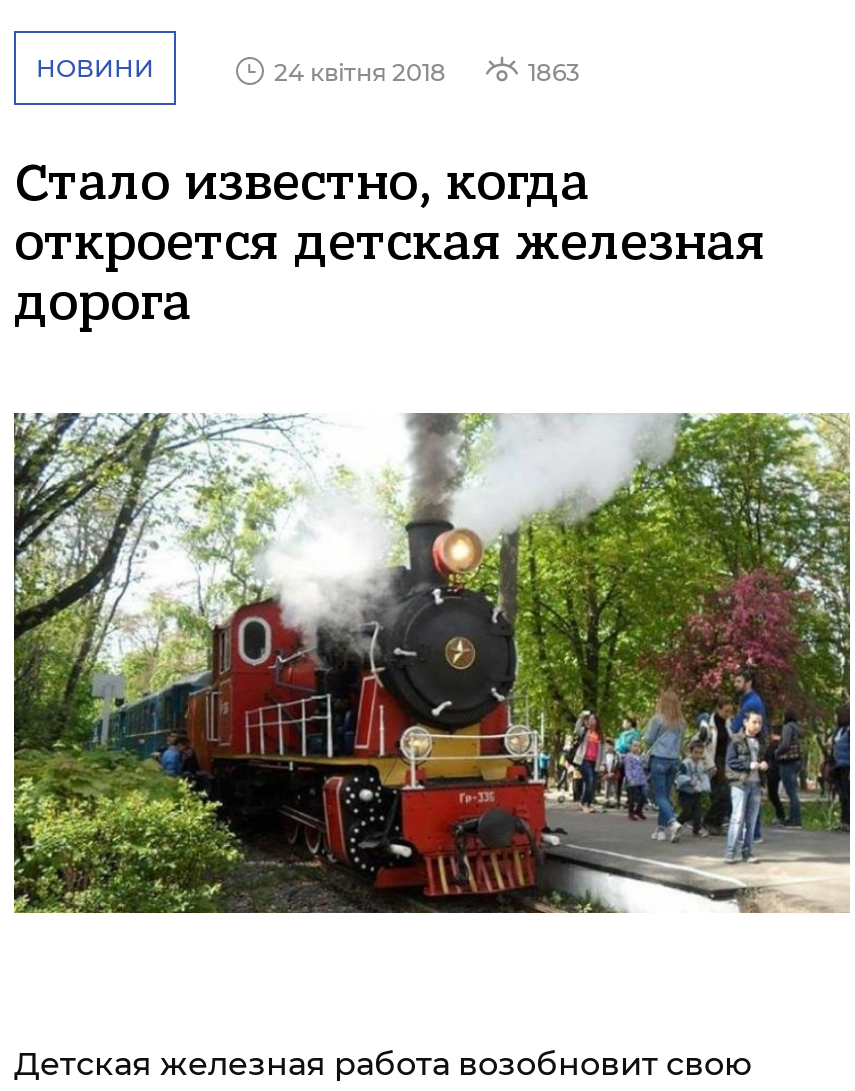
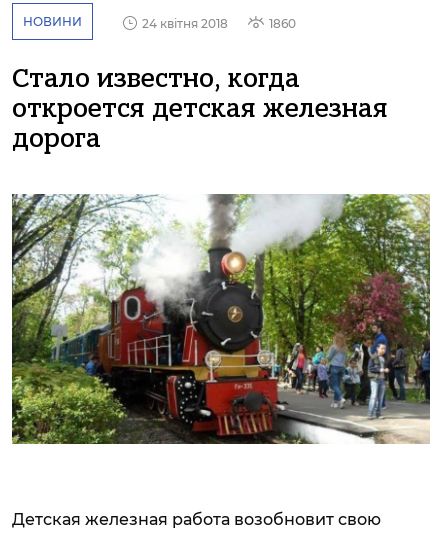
- 1863
+ 1860
